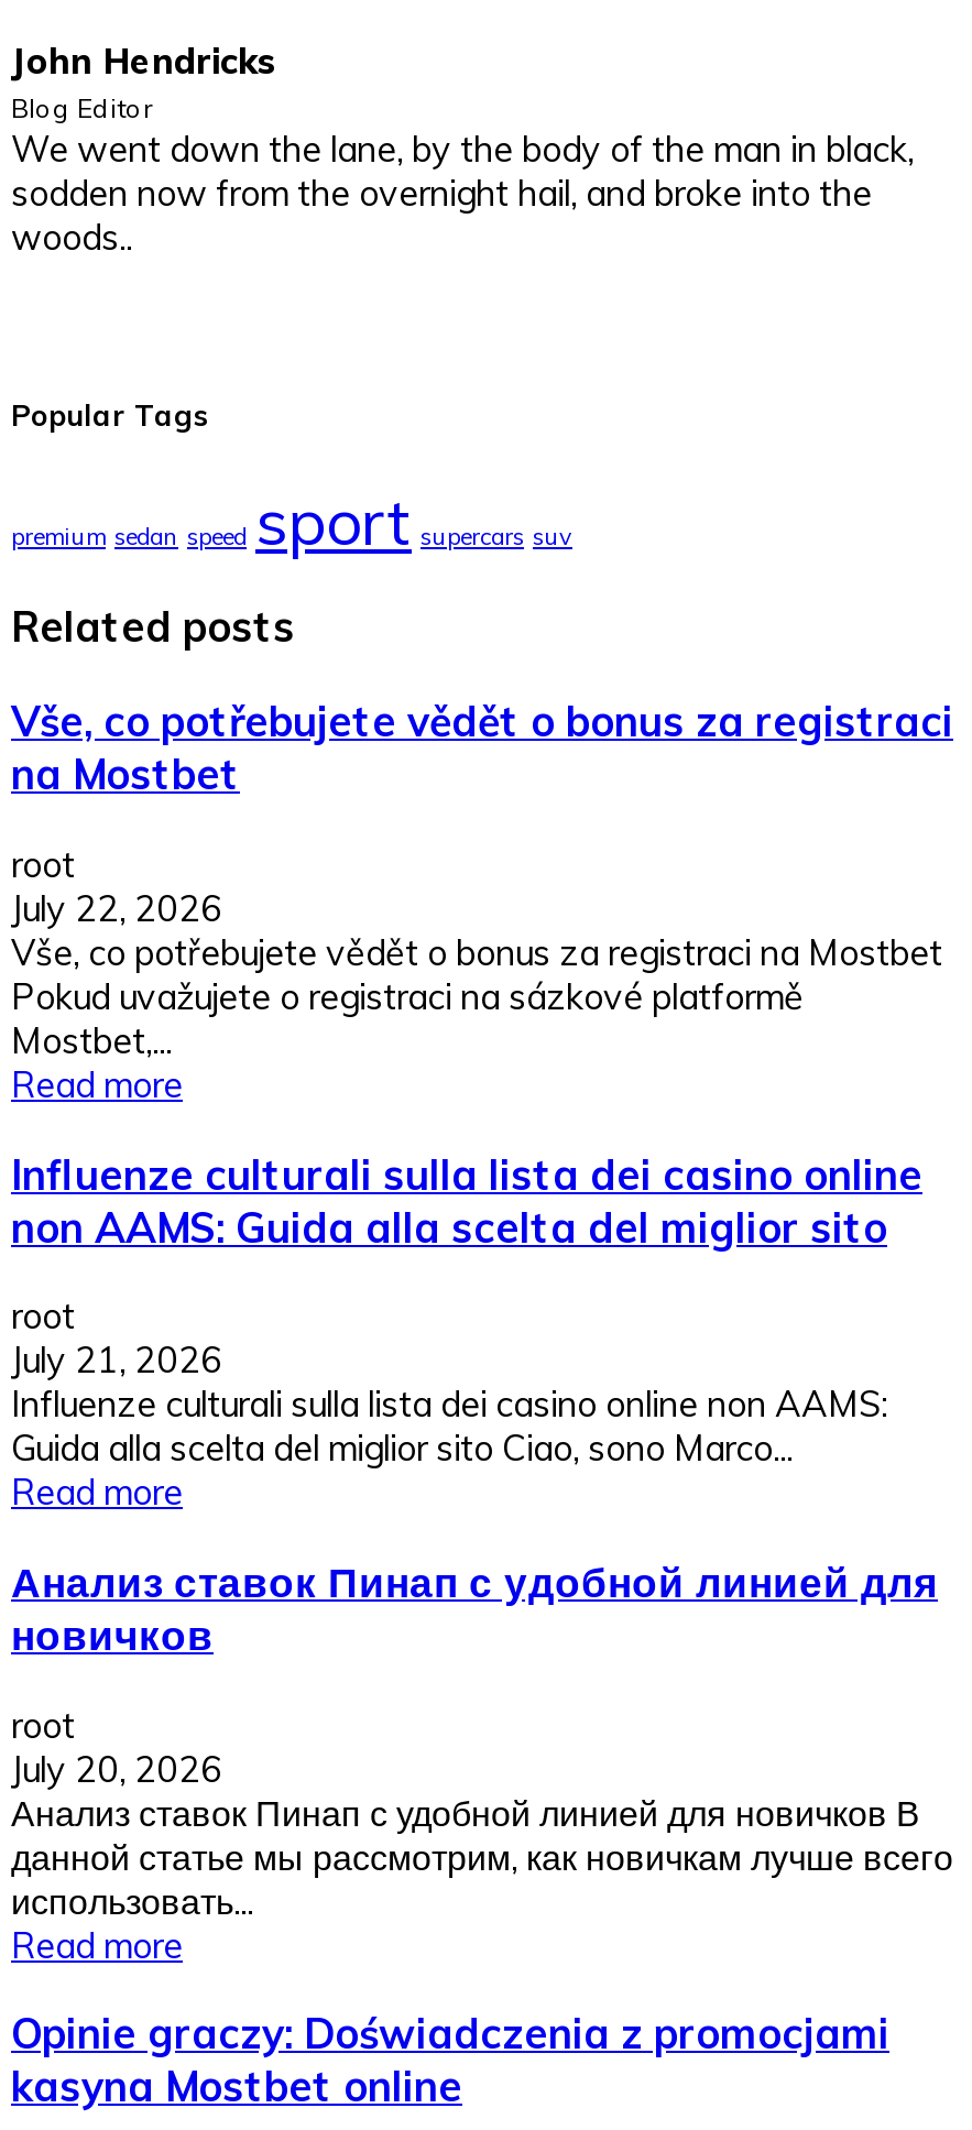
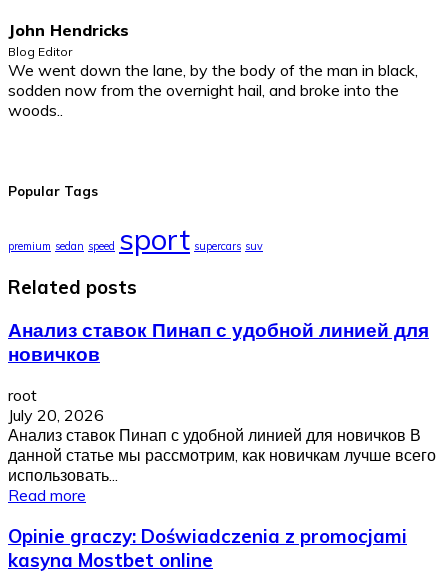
- Vše, co potřebujete vědět o bonus za registraci
- na Mostbet
- root
- July 22, 2026
- Vše, co potřebujete vědět o bonus za registraci na Mostbet
- Pokud uvažujete o registraci na sázkové platformě
- Mostbet,...
- Read more
- Influenze culturali sulla lista dei casino online
- non AAMS: Guida alla scelta del miglior sito
- root
- July 21, 2026
- Influenze culturali sulla lista dei casino online non AAMS:
- Guida alla scelta del miglior sito Ciao, sono Marco...
- Read more
